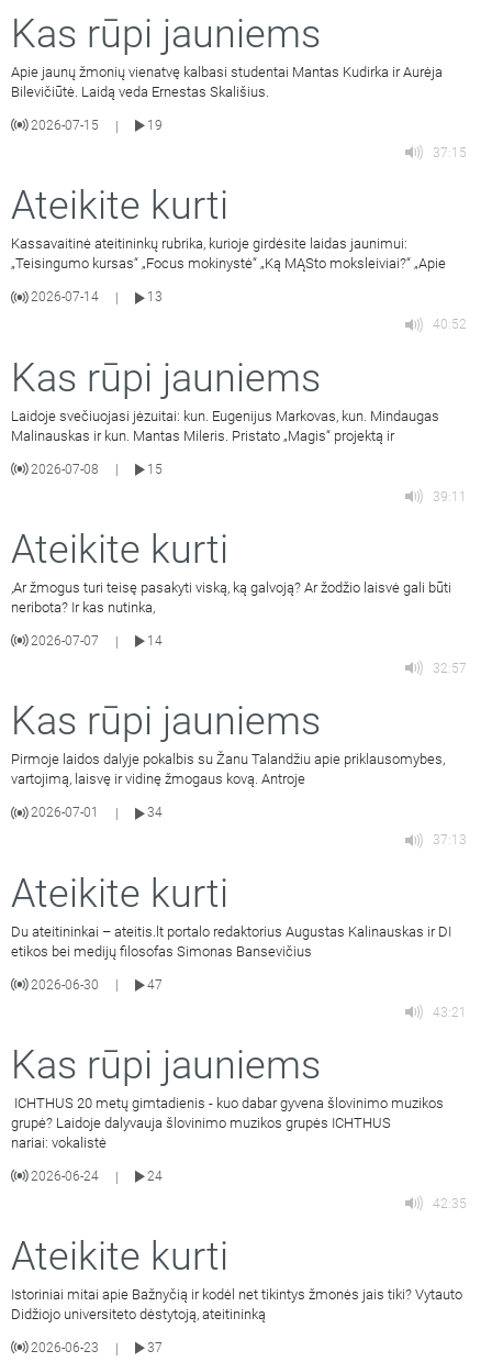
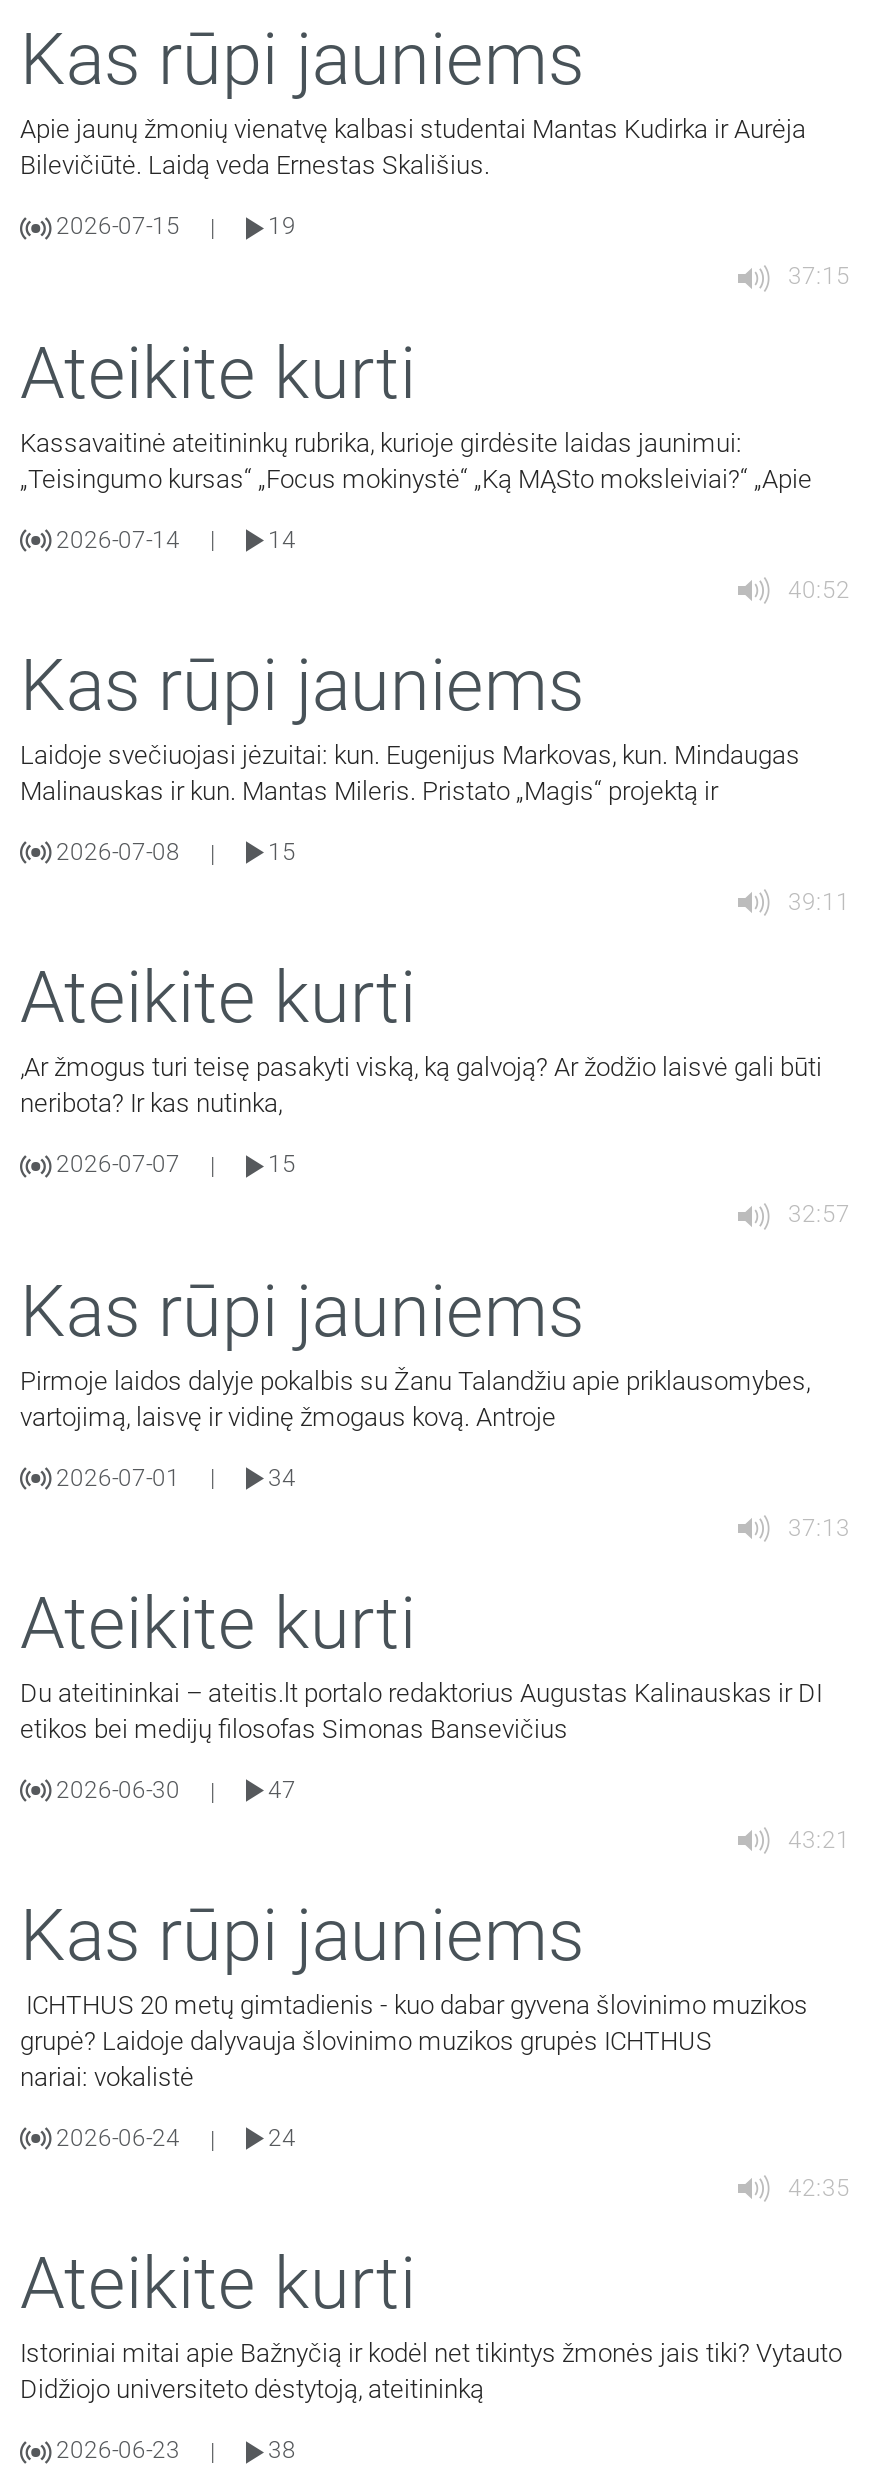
- 13
+ 14

- 14
+ 15

- 37
+ 38
